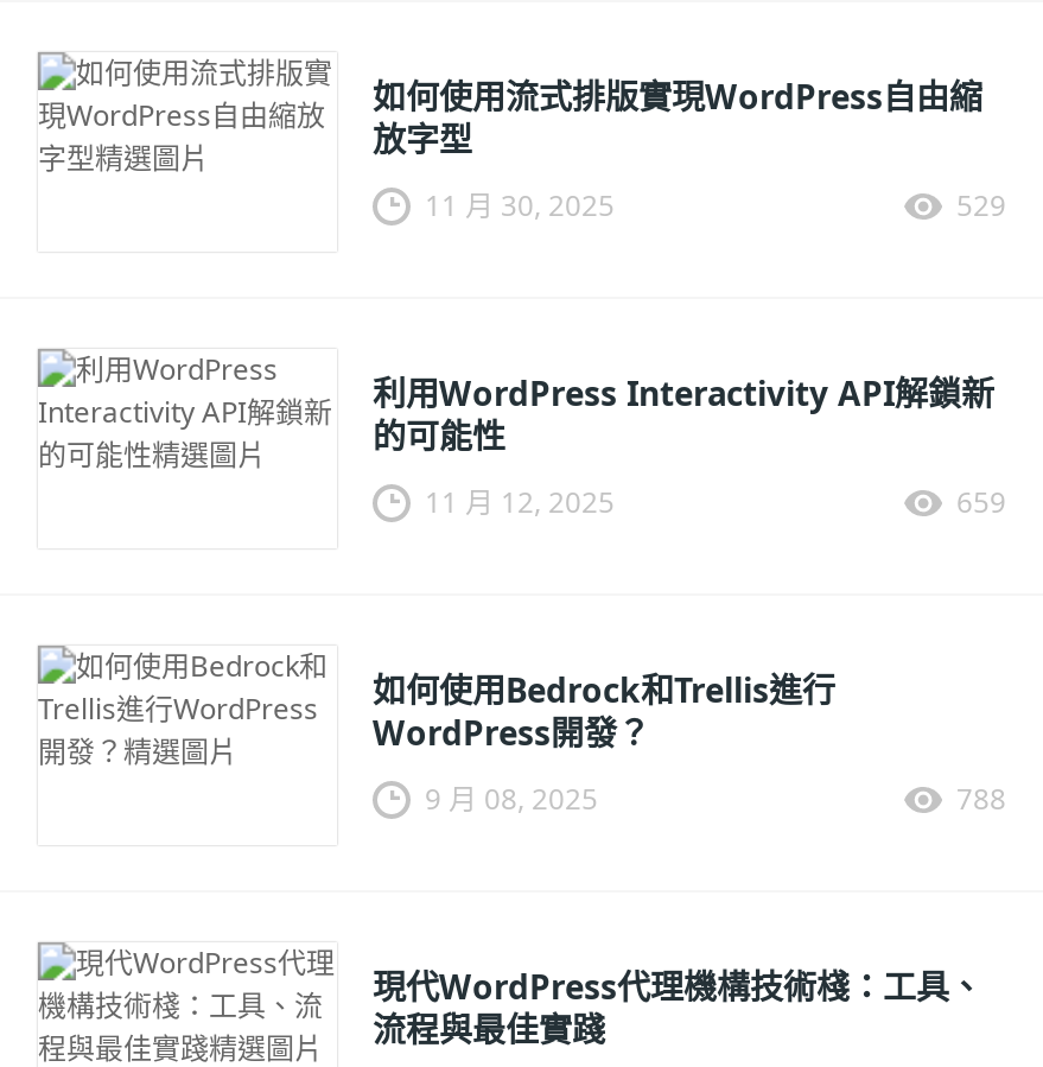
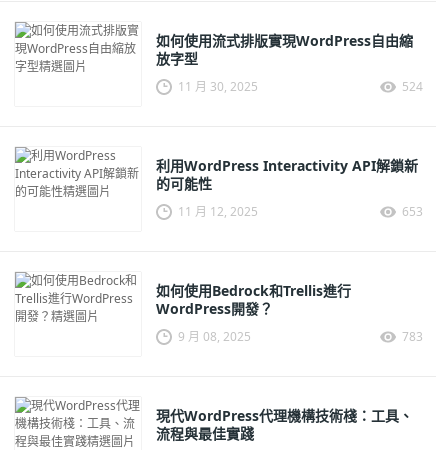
- 529
+ 524

- 659
+ 653

- 788
+ 783
